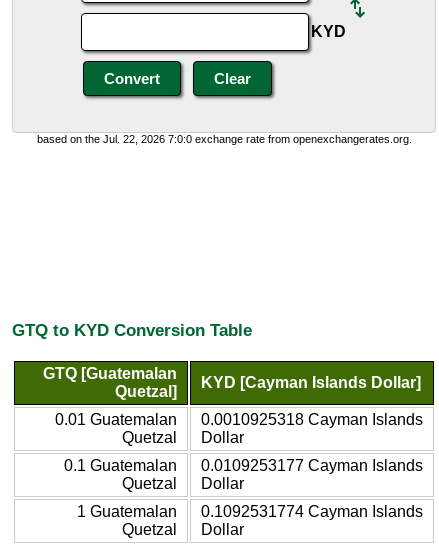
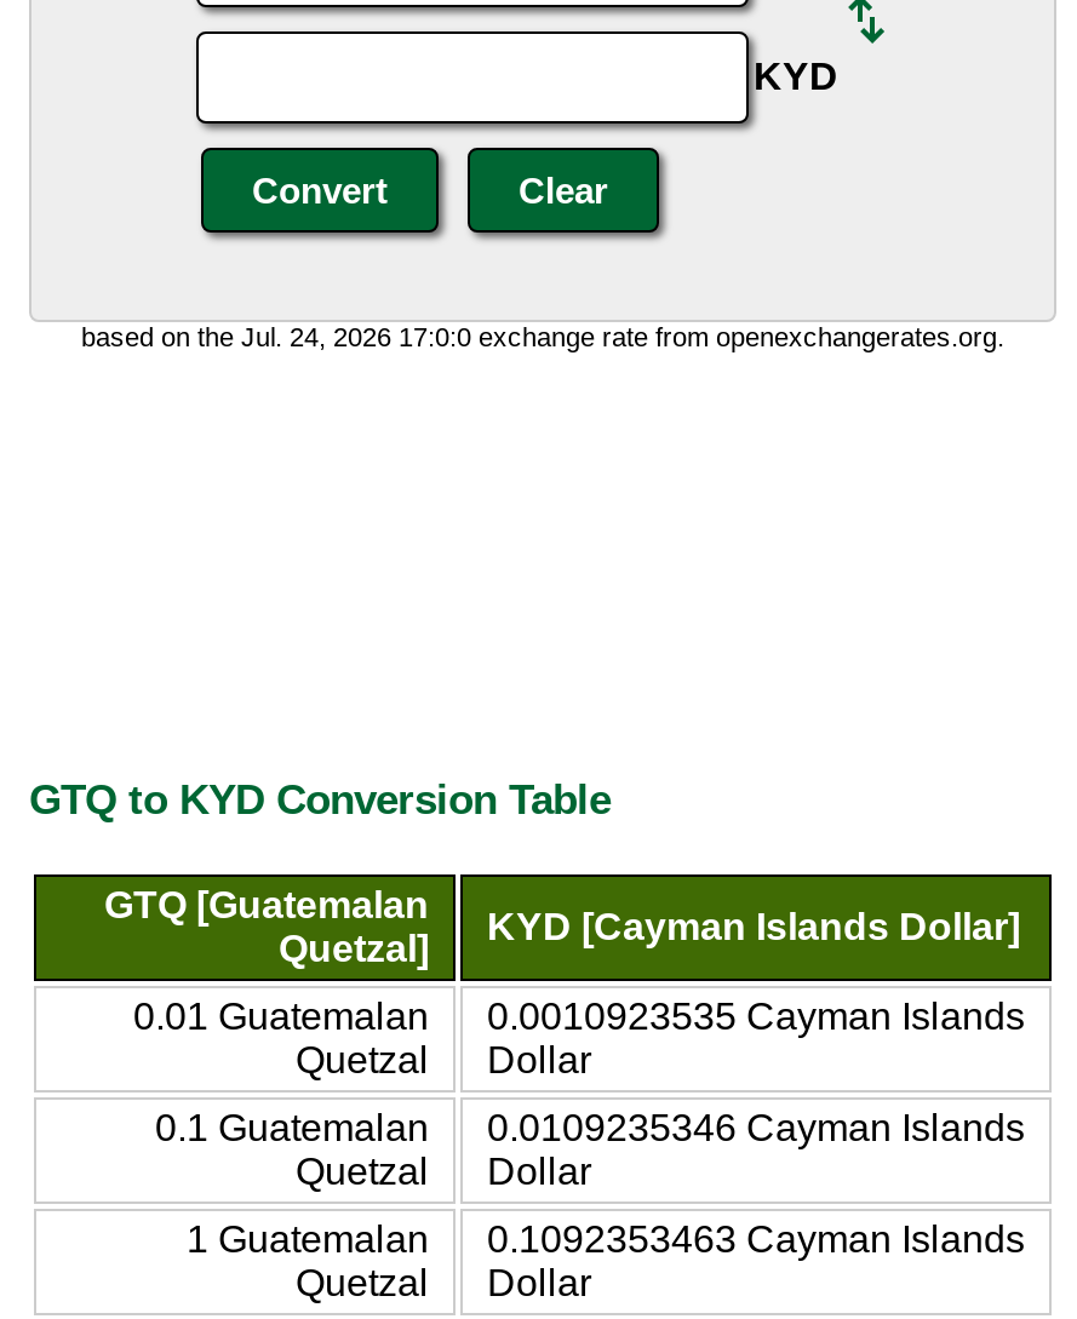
- based on the Jul. 22, 2026 7:0:0 exchange rate from openexchangerates.org.
+ based on the Jul. 24, 2026 17:0:0 exchange rate from openexchangerates.org.

- 0.0010925318 Cayman Islands
+ 0.0010923535 Cayman Islands

- 0.0109253177 Cayman Islands
+ 0.0109235346 Cayman Islands

- 0.1092531774 Cayman Islands
+ 0.1092353463 Cayman Islands
